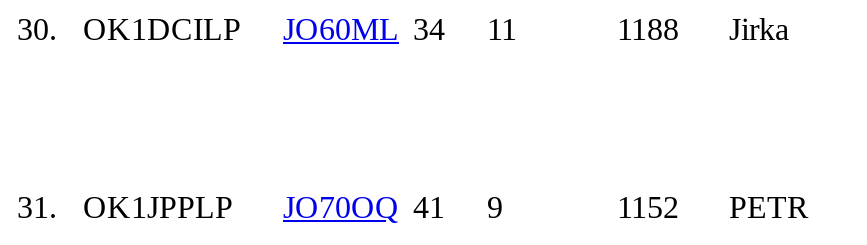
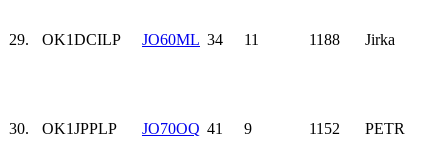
- 30. OK1DCILP JO60ML 34 11
+ 29. OK1DCILP JO60ML 34 11

- 31. OK1JPPLP JO70OQ 41 9
+ 30. OK1JPPLP JO70OQ 41 9
